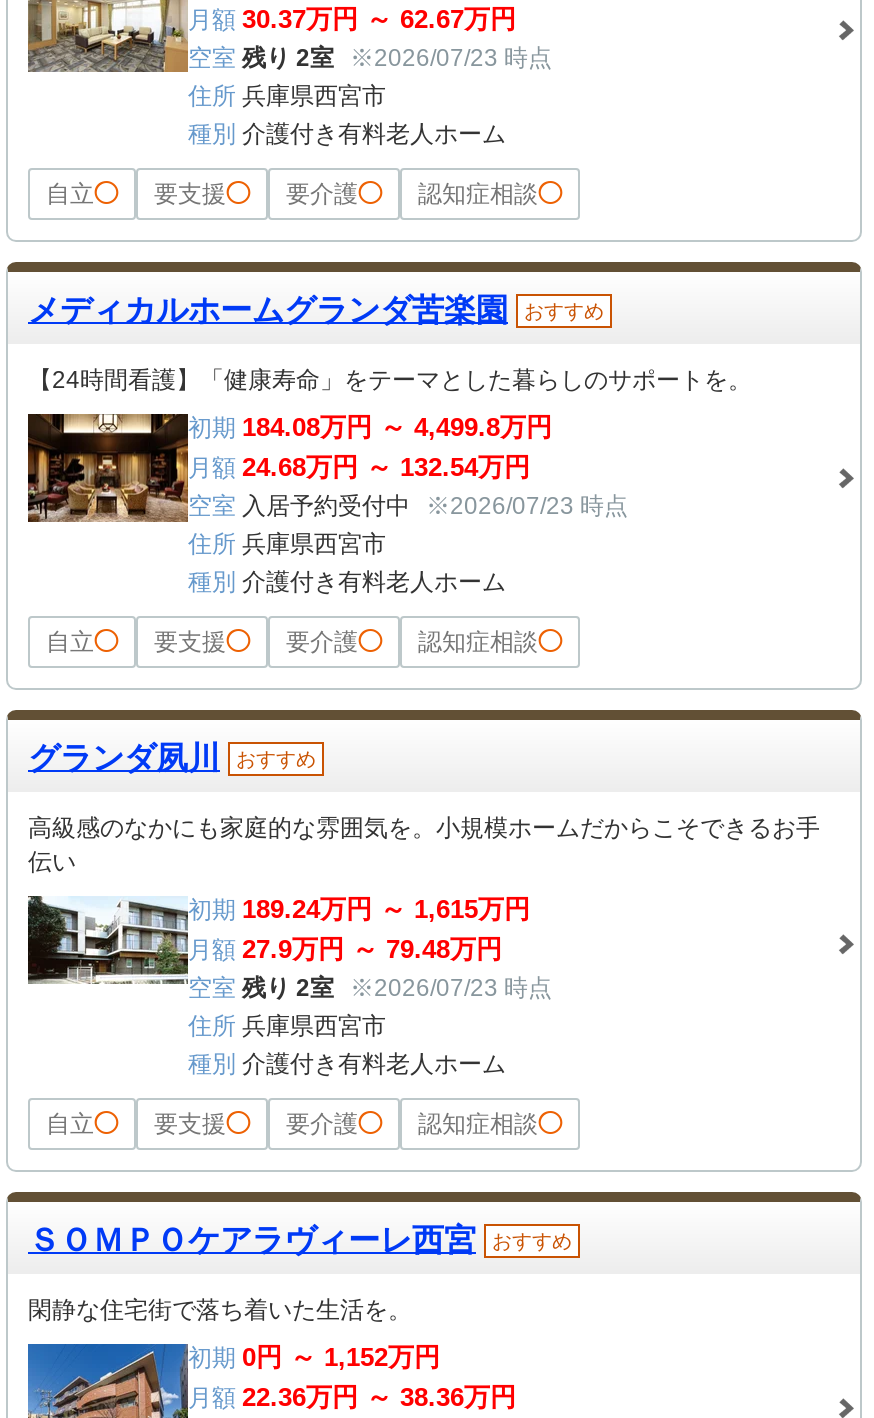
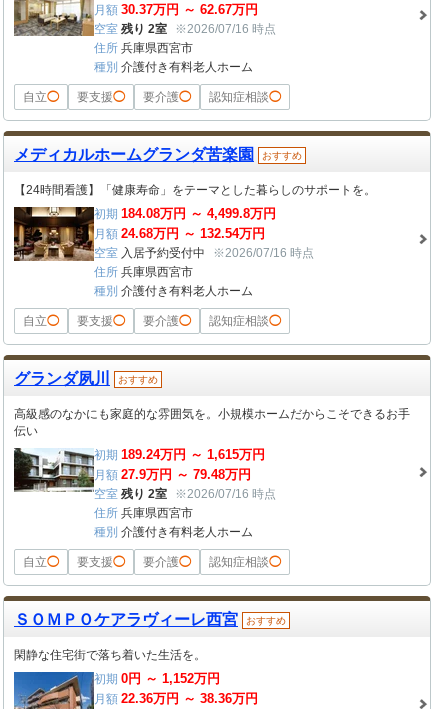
- 空室 残り 2室 ※2026/07/23 時点
+ 空室 残り 2室 ※2026/07/16 時点

- 空室 入居予約受付中 ※2026/07/23 時点
+ 空室 入居予約受付中 ※2026/07/16 時点

- 空室 残り 2室 ※2026/07/23 時点
+ 空室 残り 2室 ※2026/07/16 時点
